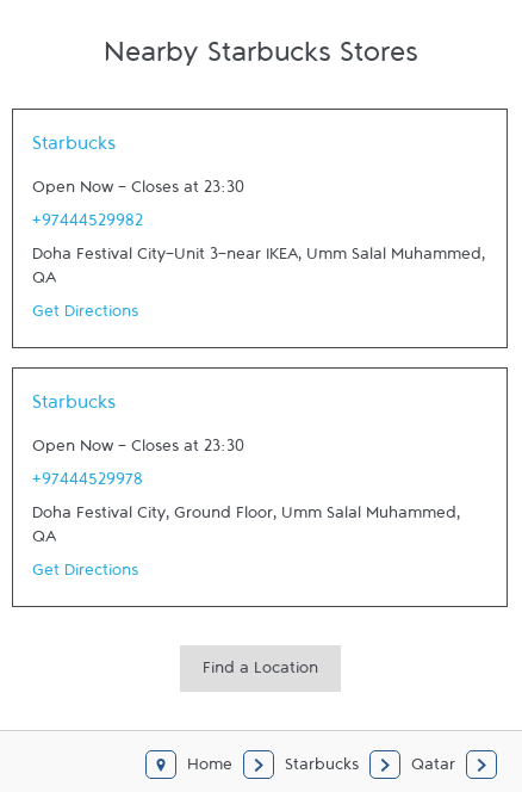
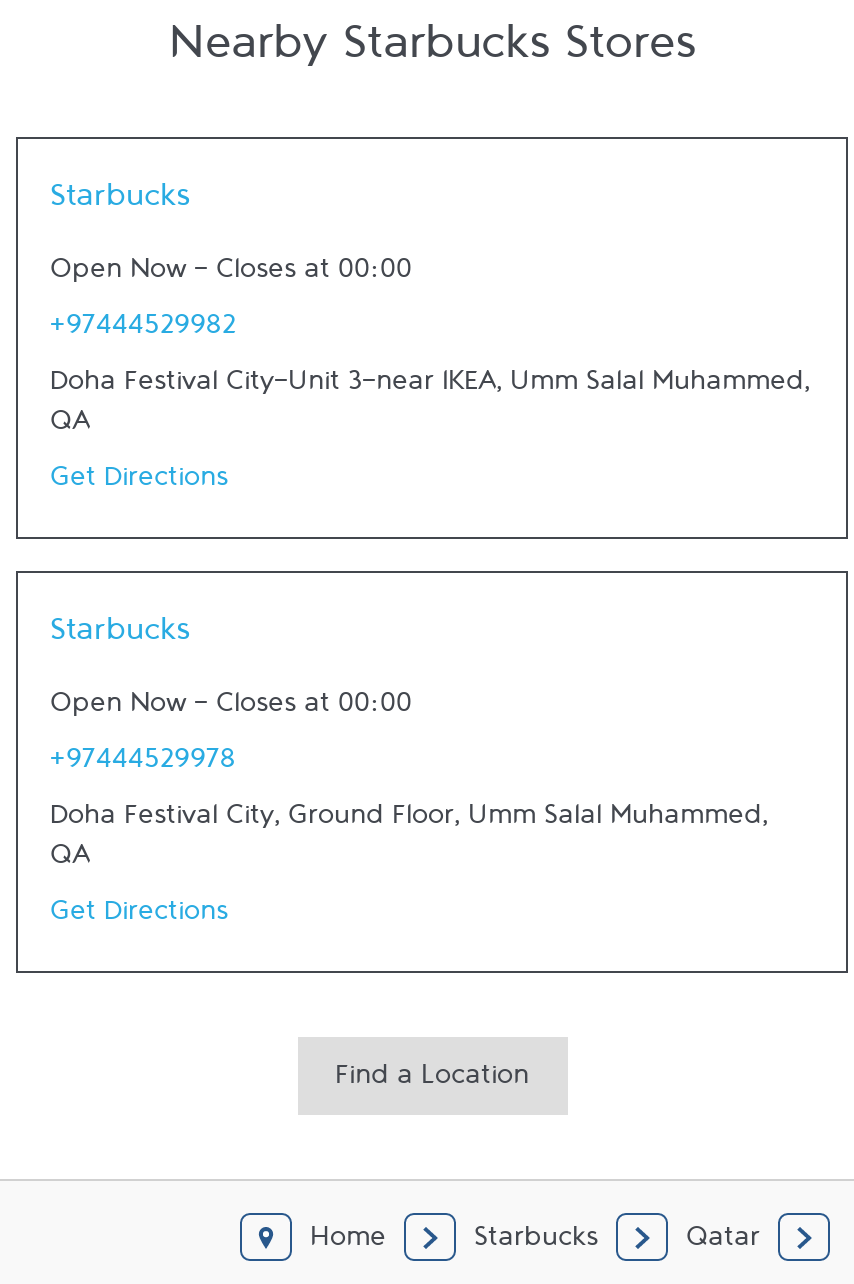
- Open Now - Closes at 23:30
+ Open Now - Closes at 00:00

- Open Now - Closes at 23:30
+ Open Now - Closes at 00:00
